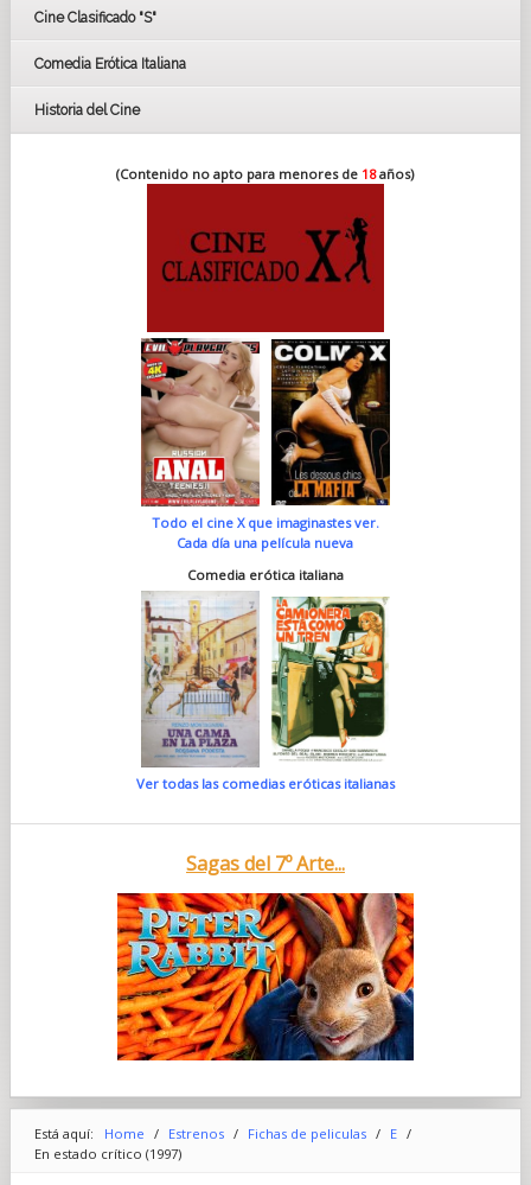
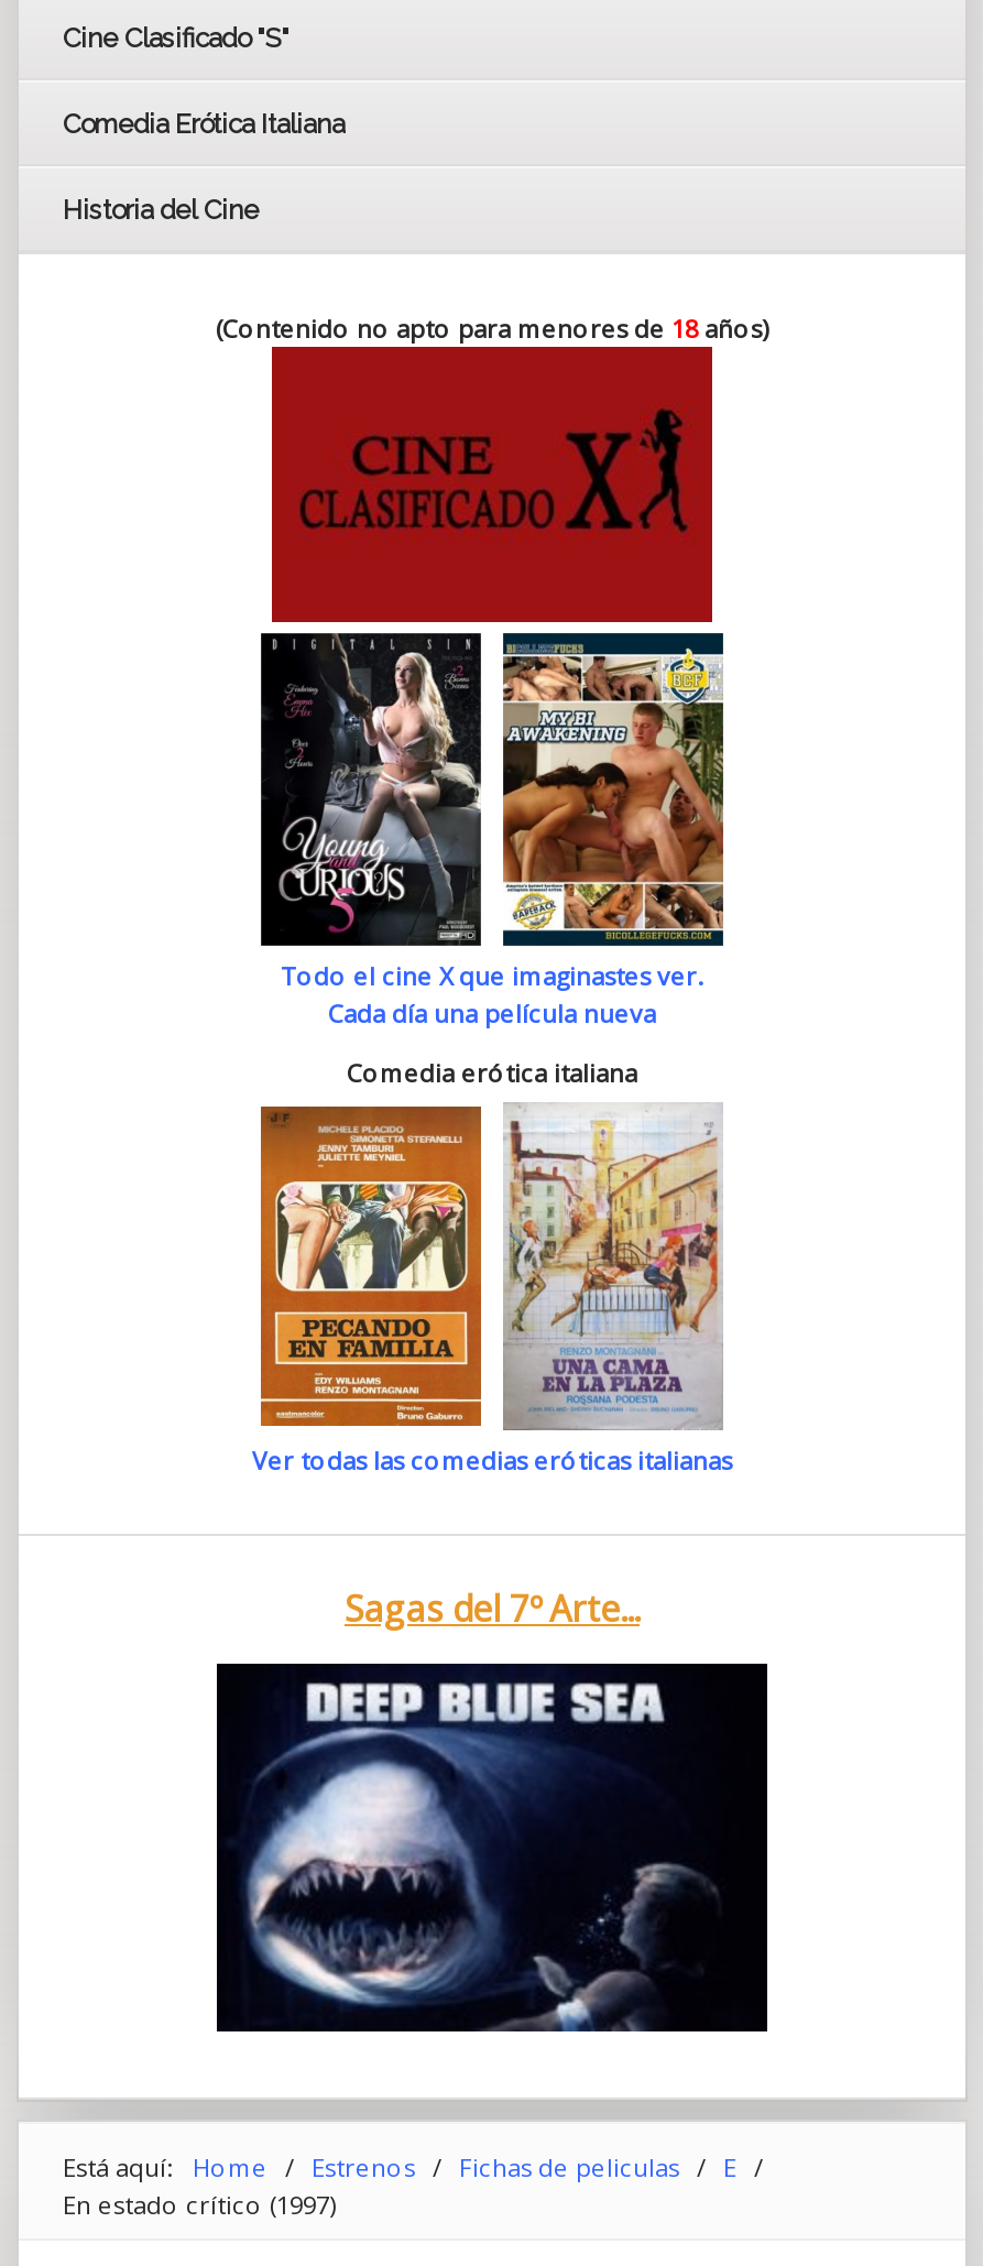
- [image]
+ [image]

- [image]
+ [image]

- [image]
+ [image]

- [image]
+ [image]

- [image]
+ [image]
